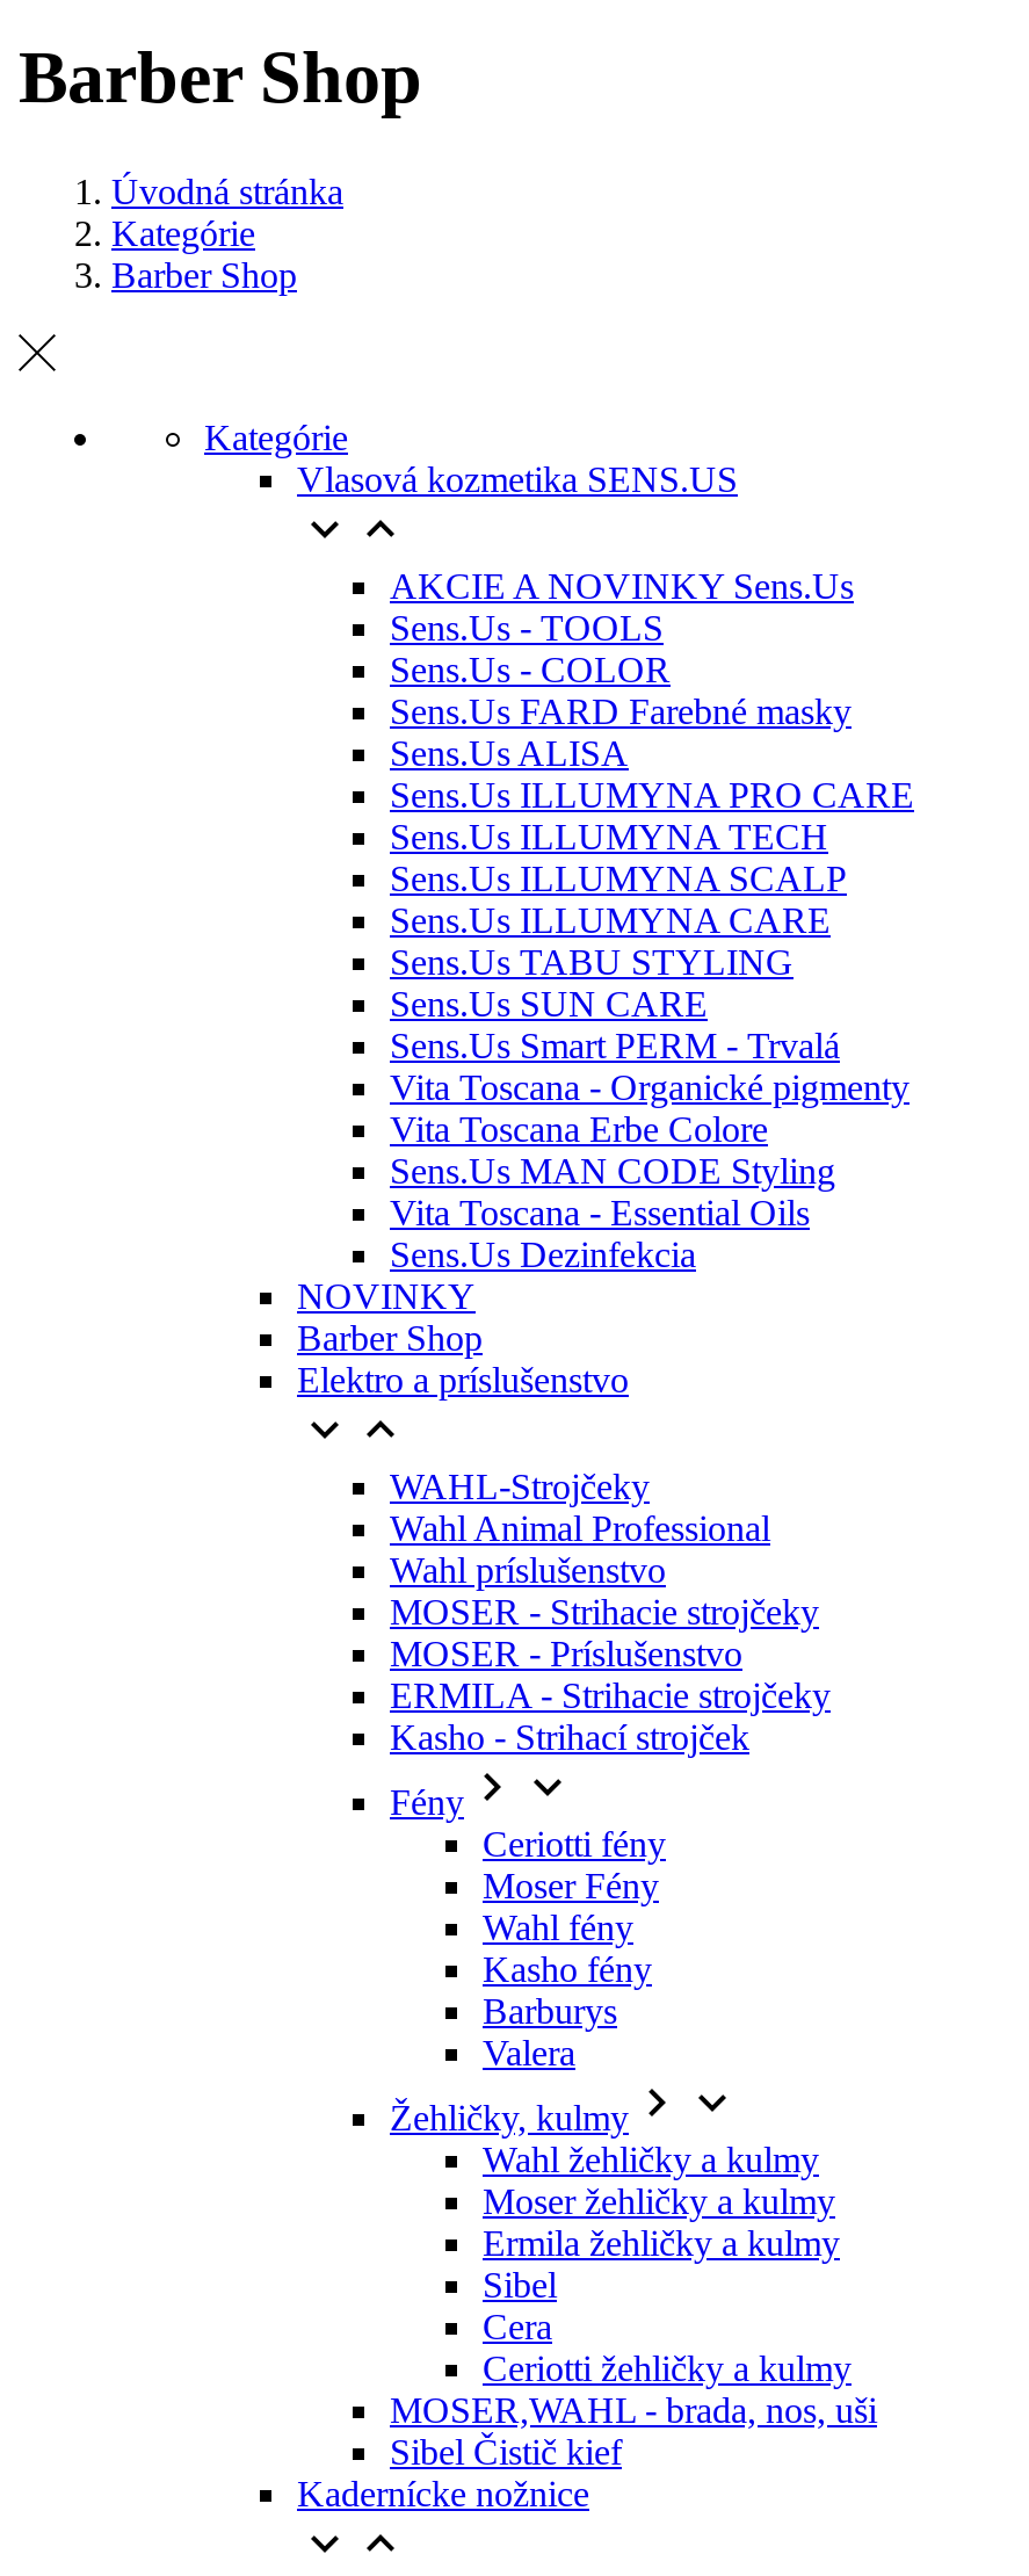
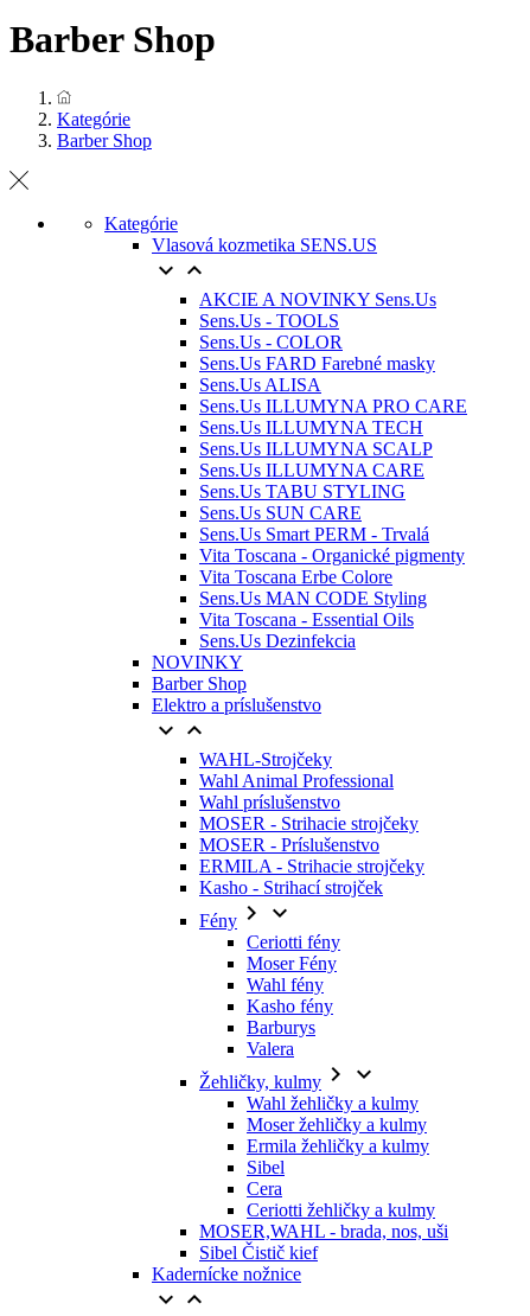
- Úvodná stránka
